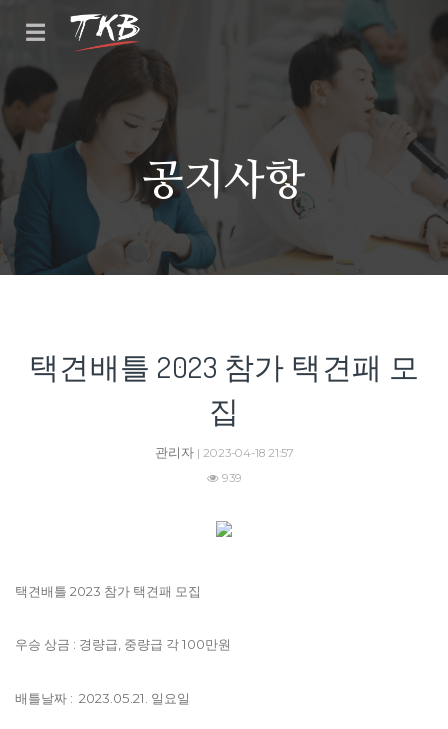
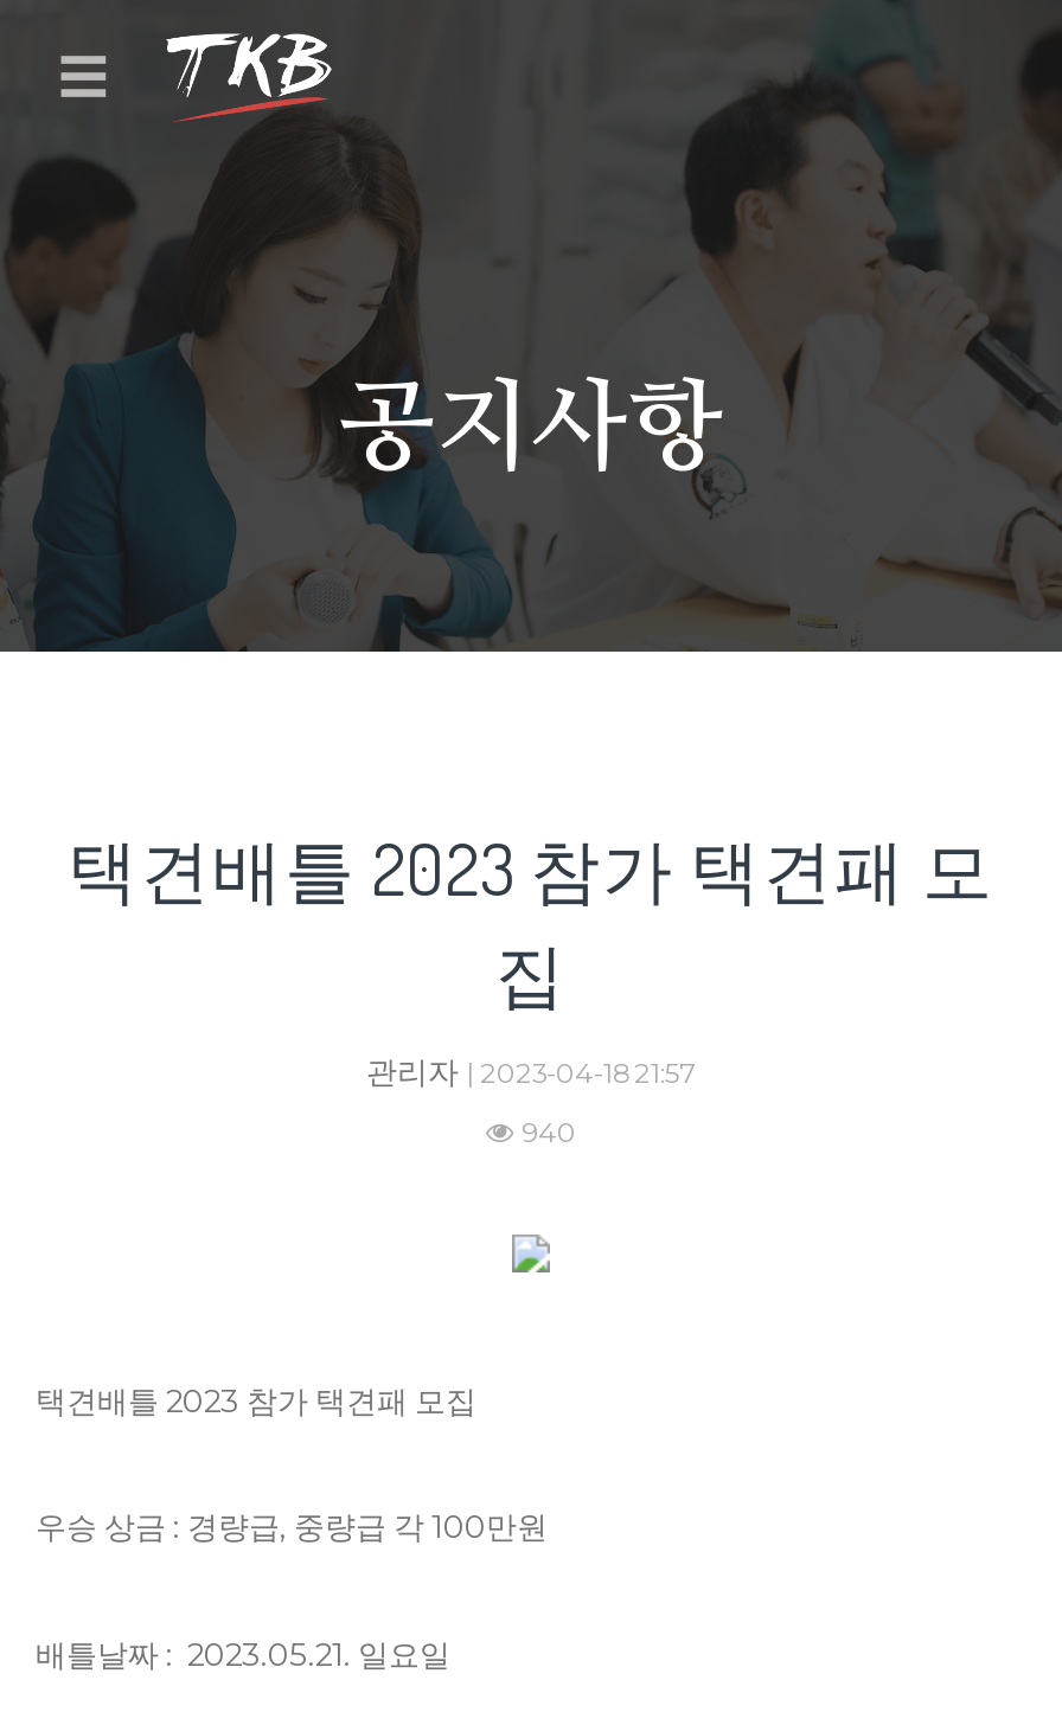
- 939
+ 940
